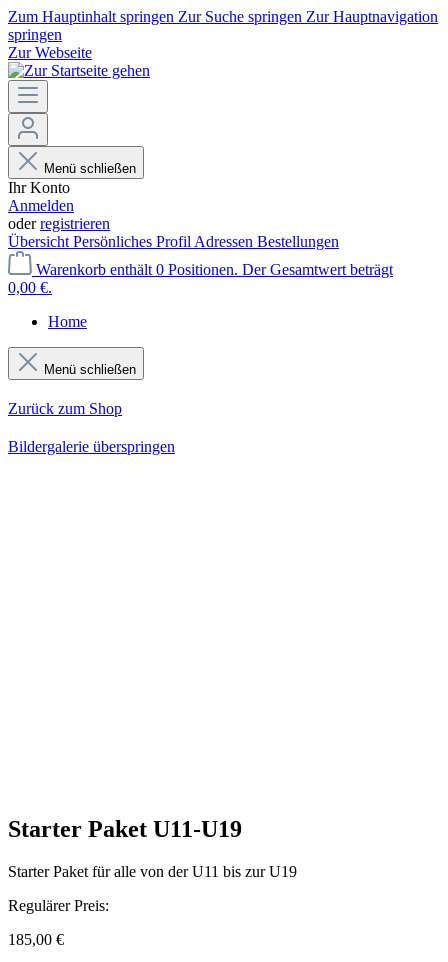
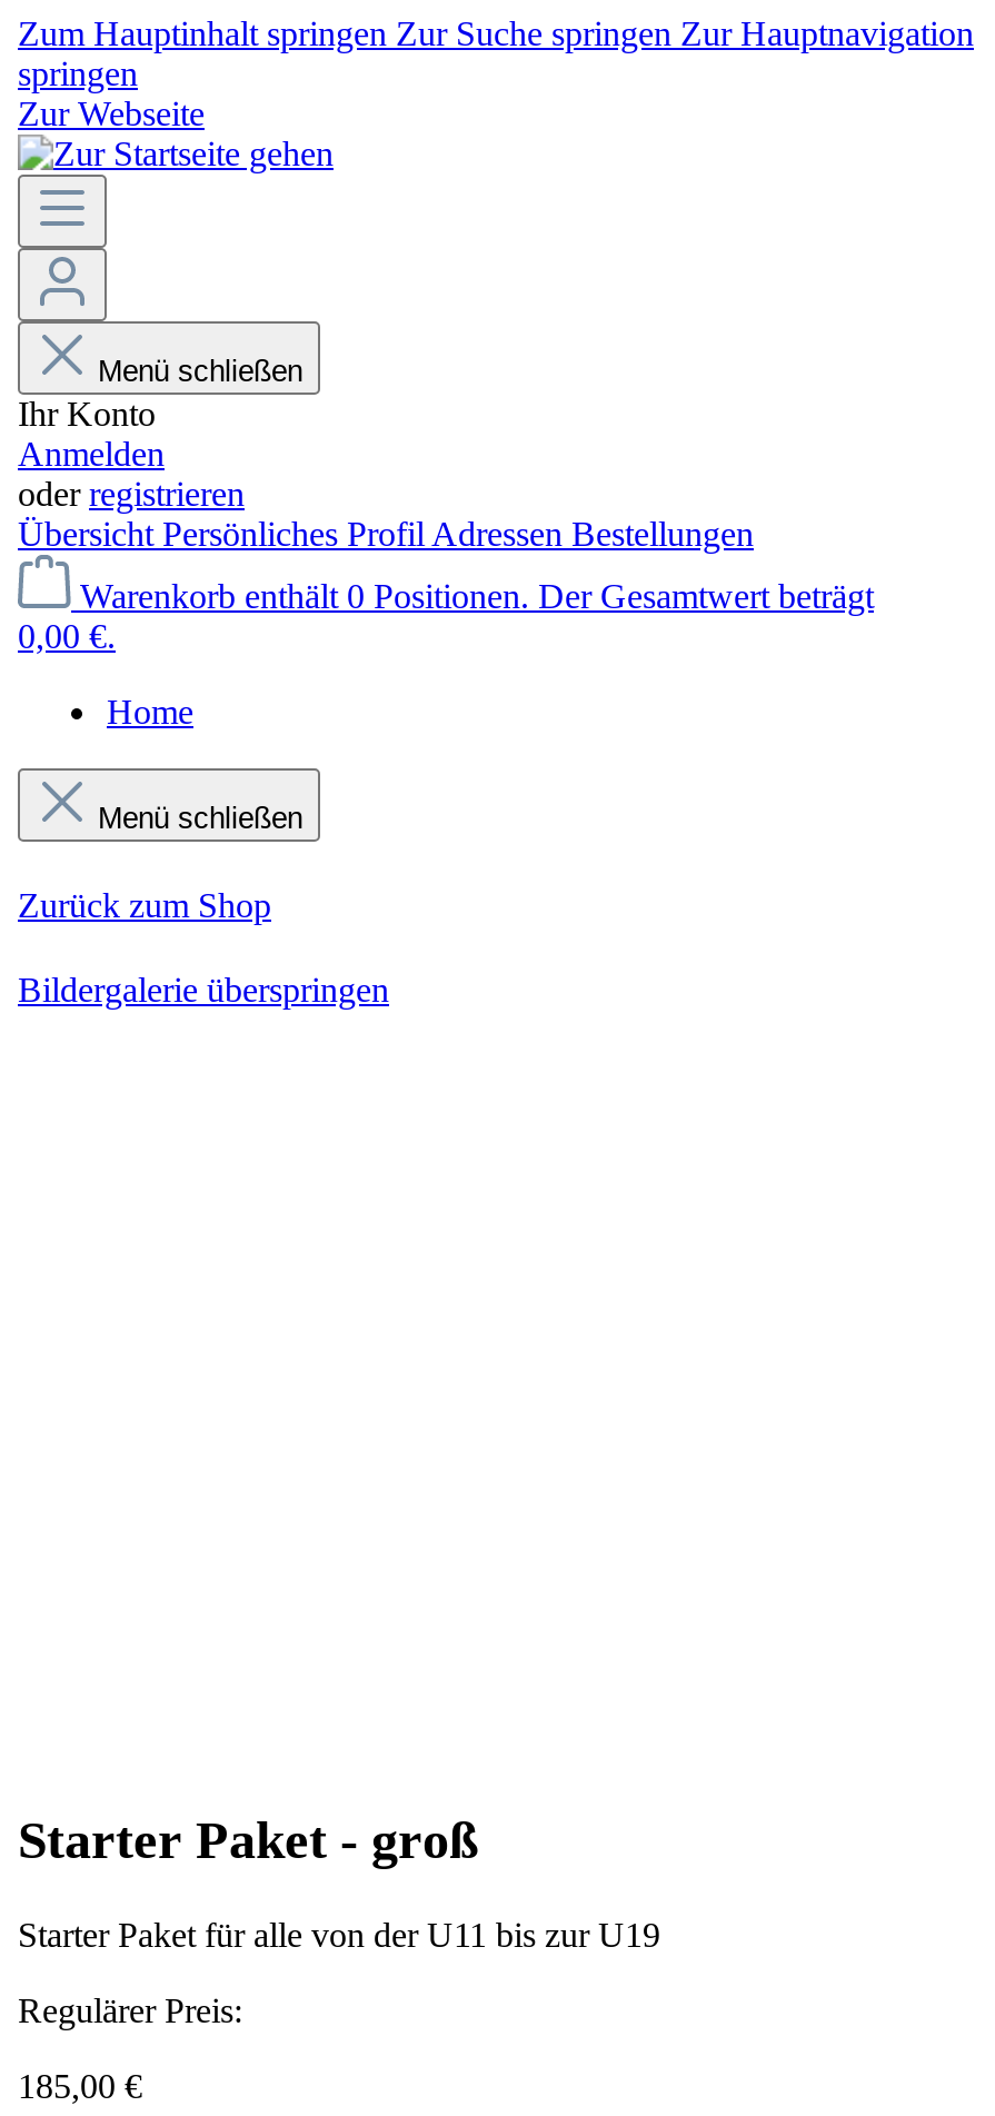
- Starter Paket U11-U19
+ Starter Paket - groß
